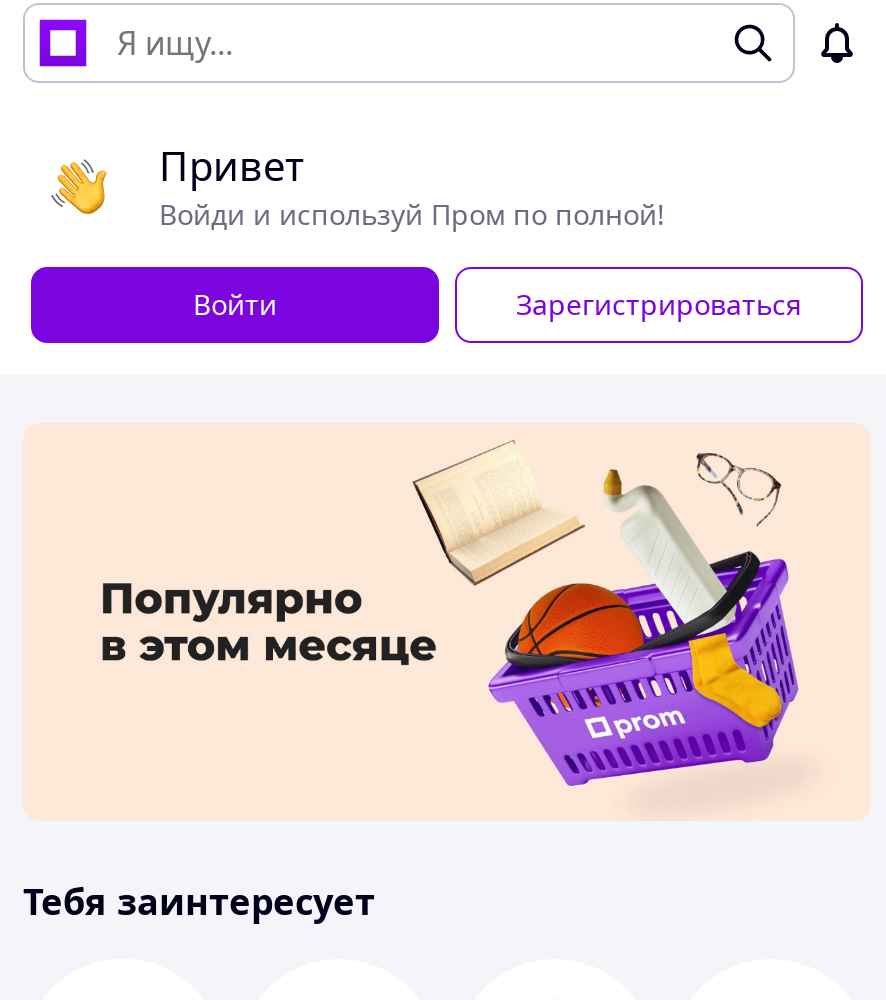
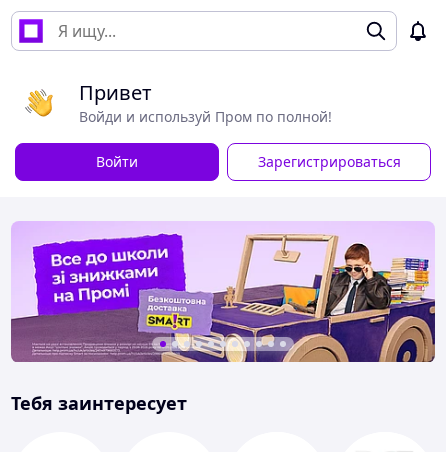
- [image]
+ [image]
